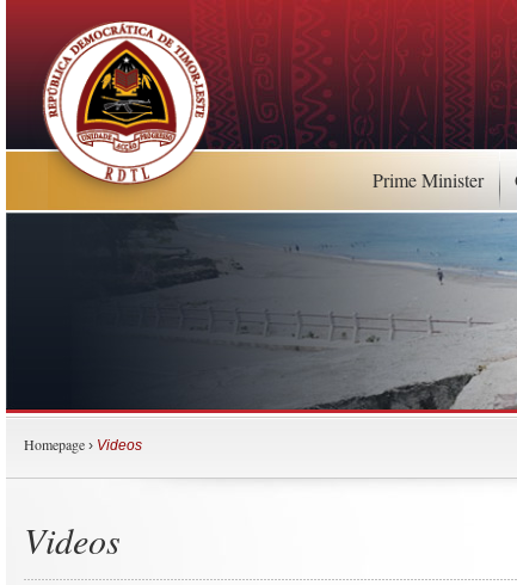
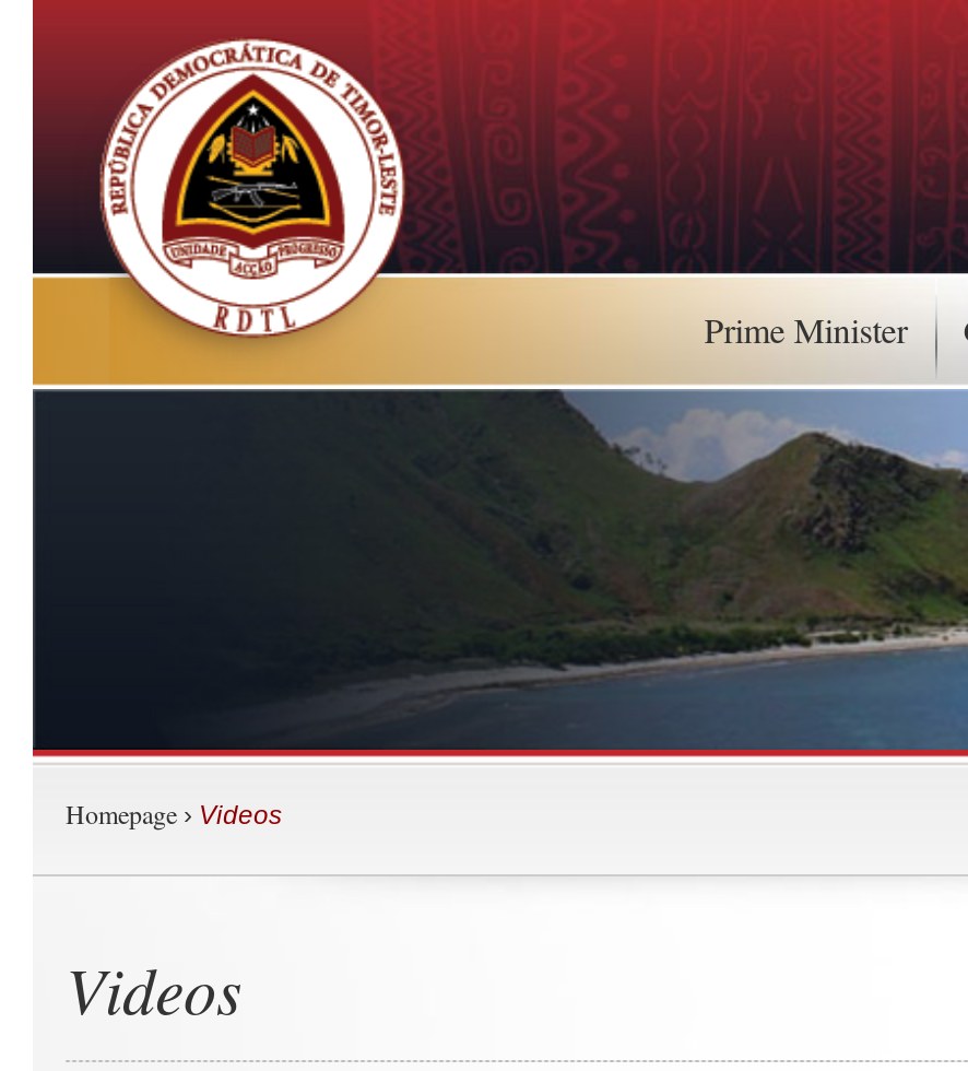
- [image]
+ [image]
